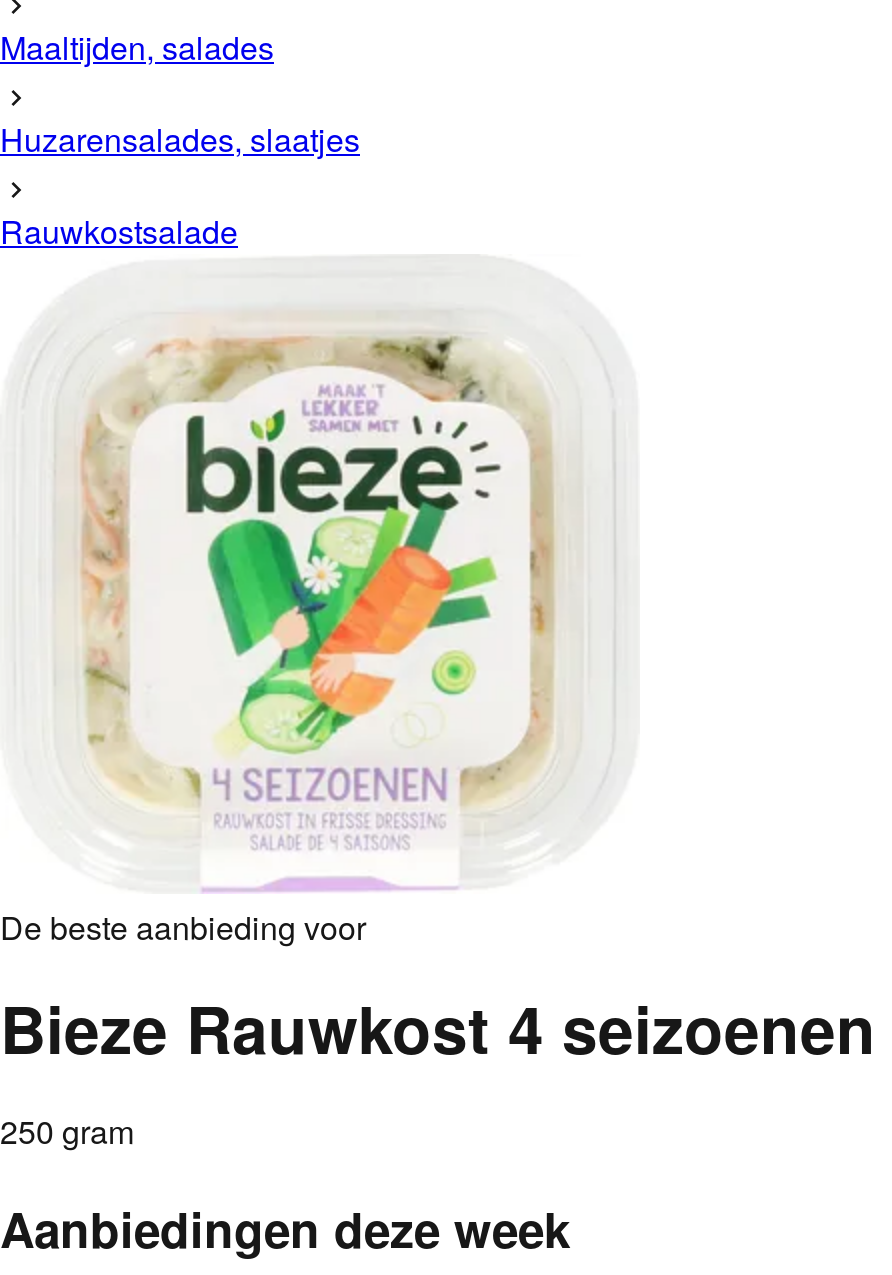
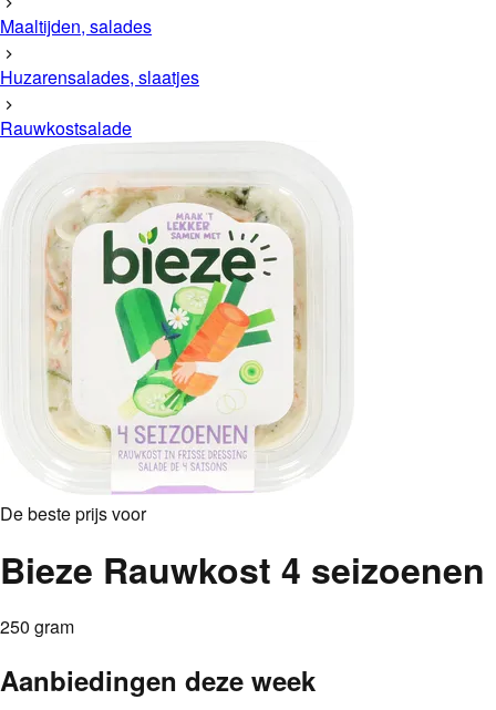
- De beste aanbieding voor
+ De beste prijs voor
